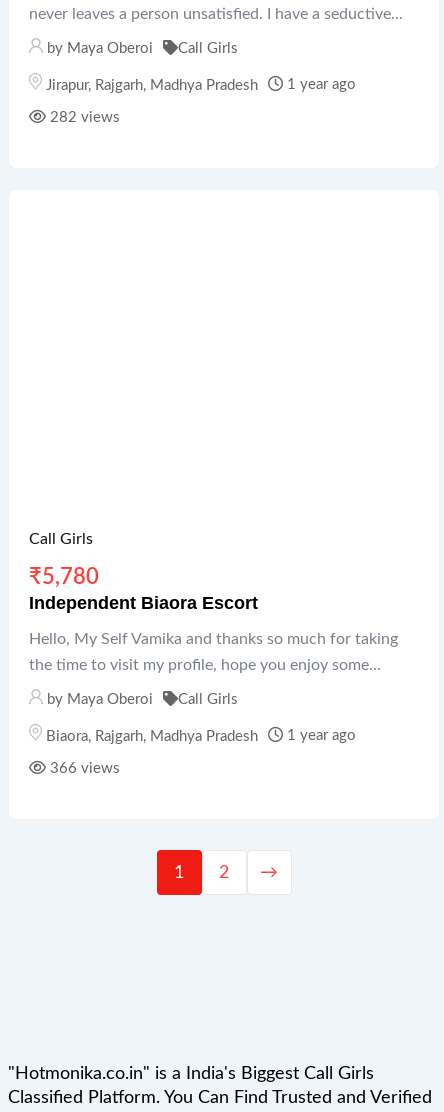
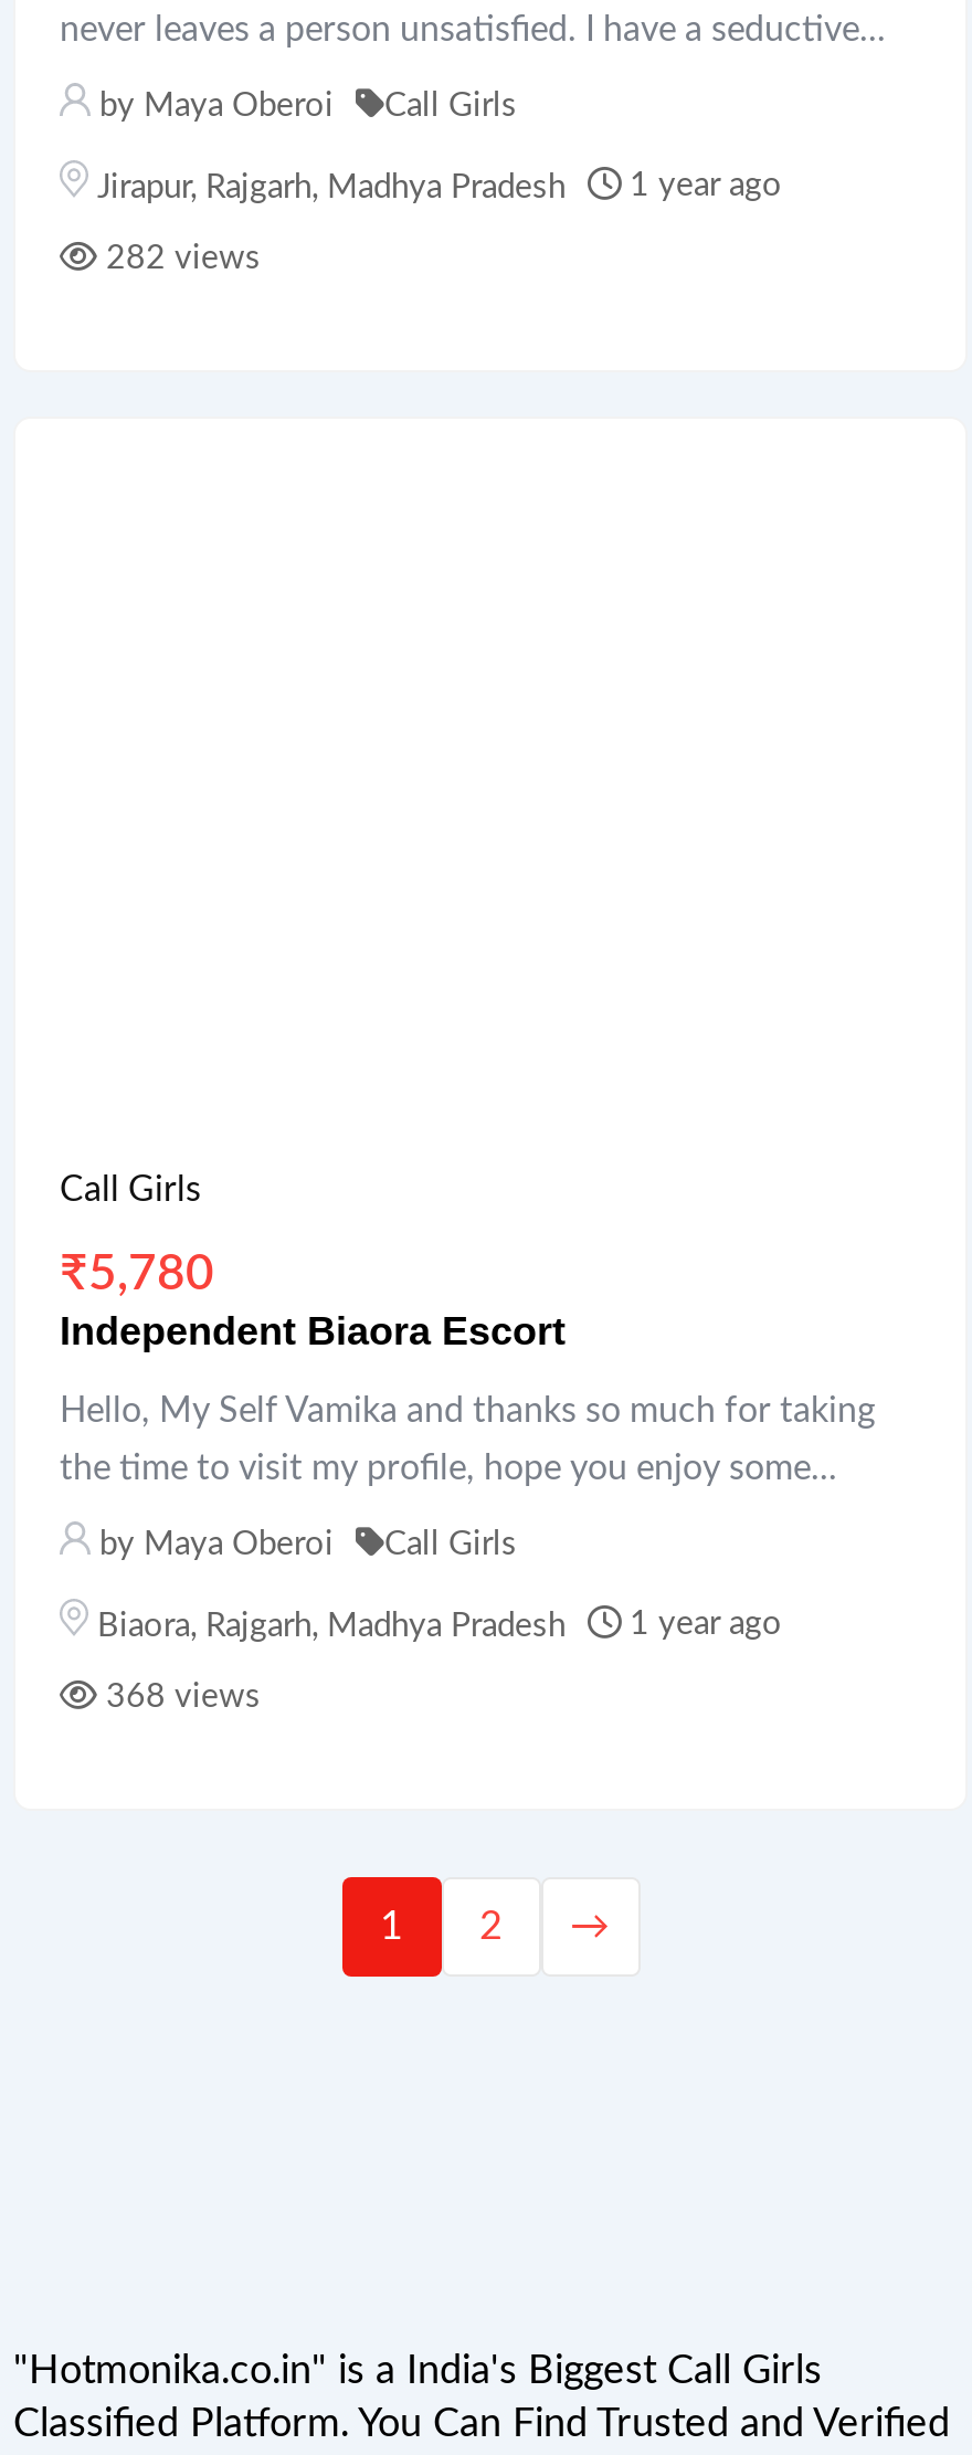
- 366 views
+ 368 views
